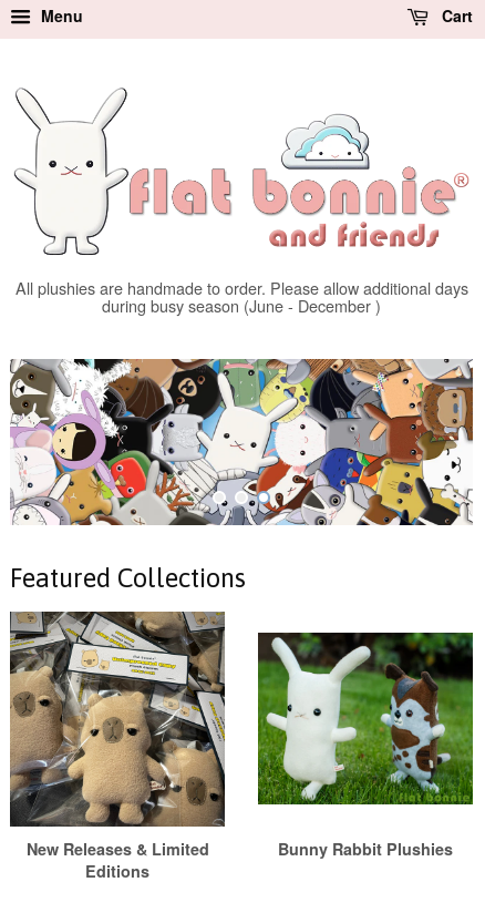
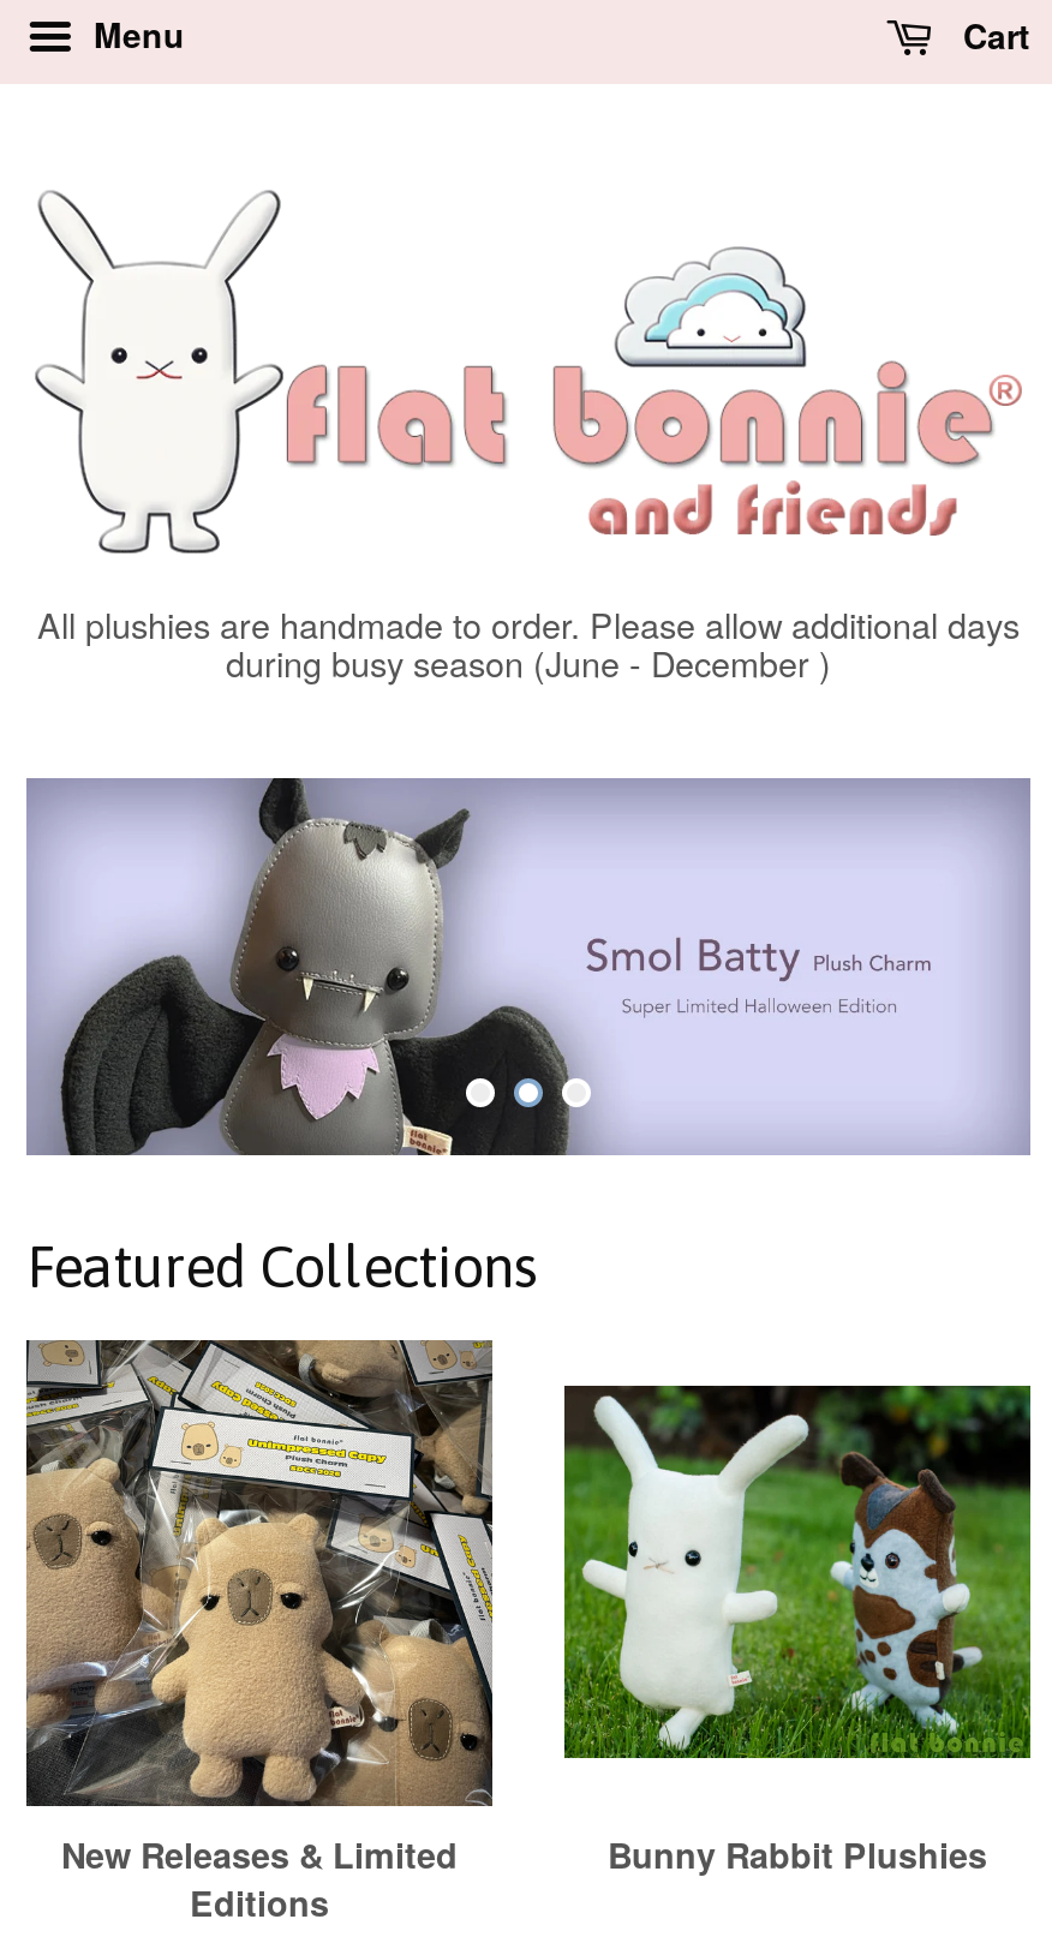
- [image]
+ [image]
